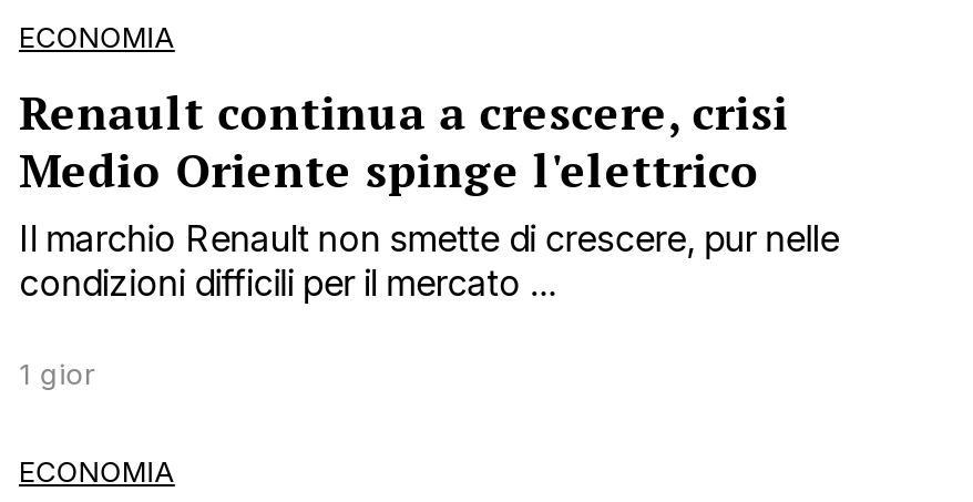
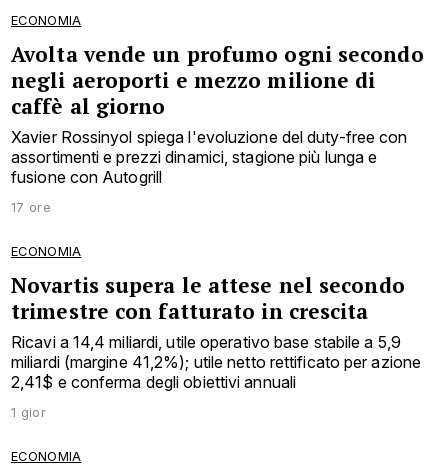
- Renault continua a crescere, crisi
- Medio Oriente spinge l'elettrico
- Il marchio Renault non smette di crescere, pur nelle
- condizioni difficili per il mercato ...
+ Avolta vende un profumo ogni secondo
+ negli aeroporti e mezzo milione di
+ caffè al giorno
+ Xavier Rossinyol spiega l'evoluzione del duty-free con
+ assortimenti e prezzi dinamici, stagione più lunga e
+ fusione con Autogrill
+ 17 ore
+ ECONOMIA
+ Novartis supera le attese nel secondo
+ trimestre con fatturato in crescita
+ Ricavi a 14,4 miliardi, utile operativo base stabile a 5,9
+ miliardi (margine 41,2%); utile netto rettificato per azione
+ 2,41$ e conferma degli obiettivi annuali
